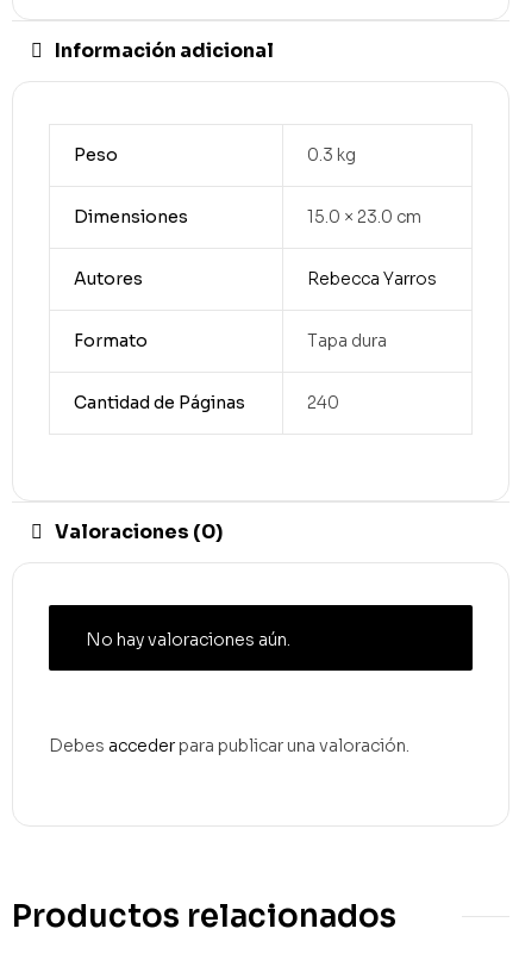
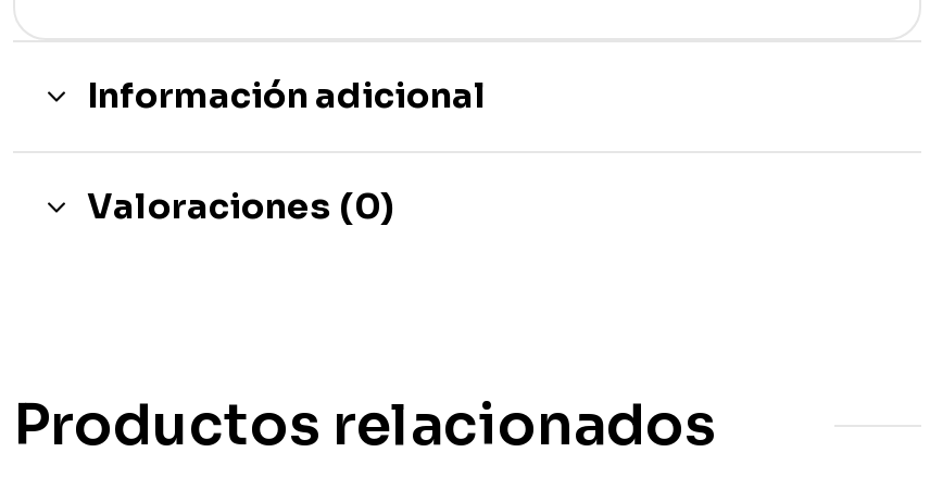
- Peso
- 0.3 kg
- Dimensiones
- 15.0 × 23.0 cm
- Autores
- Rebecca Yarros
- Formato
- Tapa dura
- Cantidad de Páginas
- 240

- No hay valoraciones aún.

- Debes acceder para publicar una valoración.
